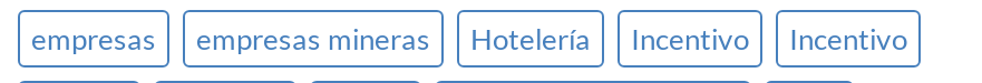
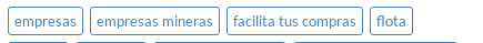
- Hotelería
- Incentivo
- Incentivo
+ facilita tus compras
+ flota
